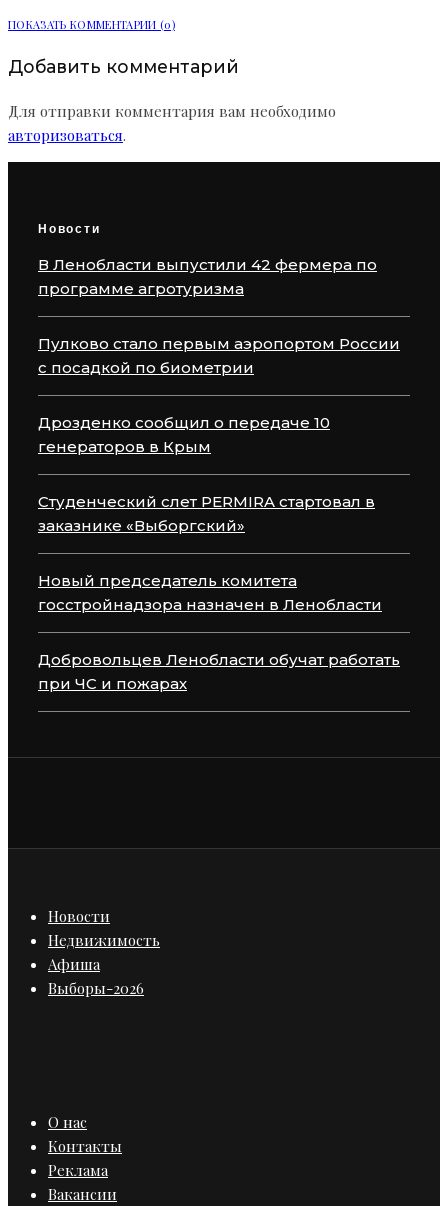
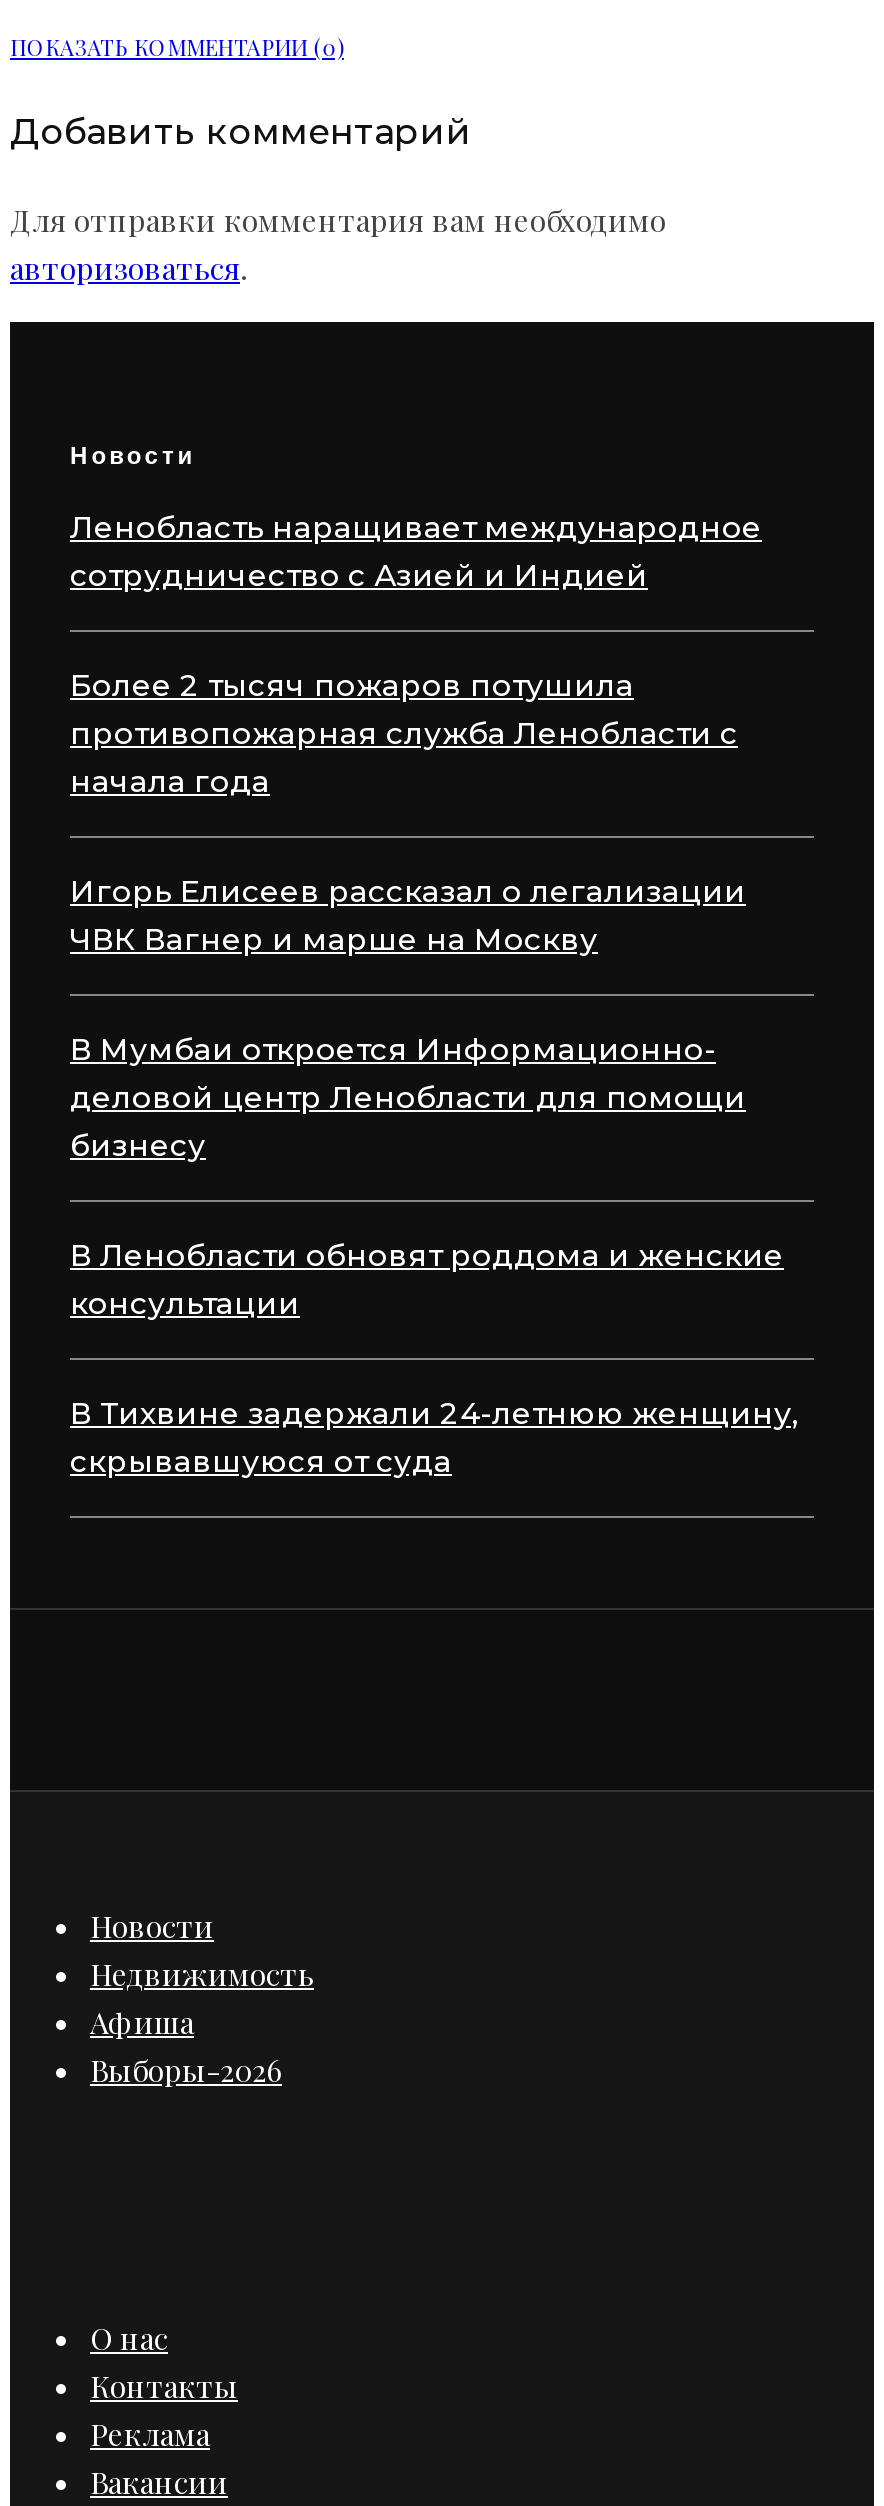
- В Ленобласти выпустили 42 фермера по
- программе агротуризма
+ Ленобласть наращивает международное
+ сотрудничество с Азией и Индией

- Пулково стало первым аэропортом России
- с посадкой по биометрии
+ Более 2 тысяч пожаров потушила
+ противопожарная служба Ленобласти с
+ начала года

- Дрозденко сообщил о передаче 10
- генераторов в Крым
+ Игорь Елисеев рассказал о легализации
+ ЧВК Вагнер и марше на Москву

- Студенческий слет PERMIRA стартовал в
- заказнике «Выборгский»
+ В Мумбаи откроется Информационно-
+ деловой центр Ленобласти для помощи
+ бизнесу

- Новый председатель комитета
- госстройнадзора назначен в Ленобласти
+ В Ленобласти обновят роддома и женские
+ консультации

- Добровольцев Ленобласти обучат работать
- при ЧС и пожарах
+ В Тихвине задержали 24-летнюю женщину,
+ скрывавшуюся от суда
